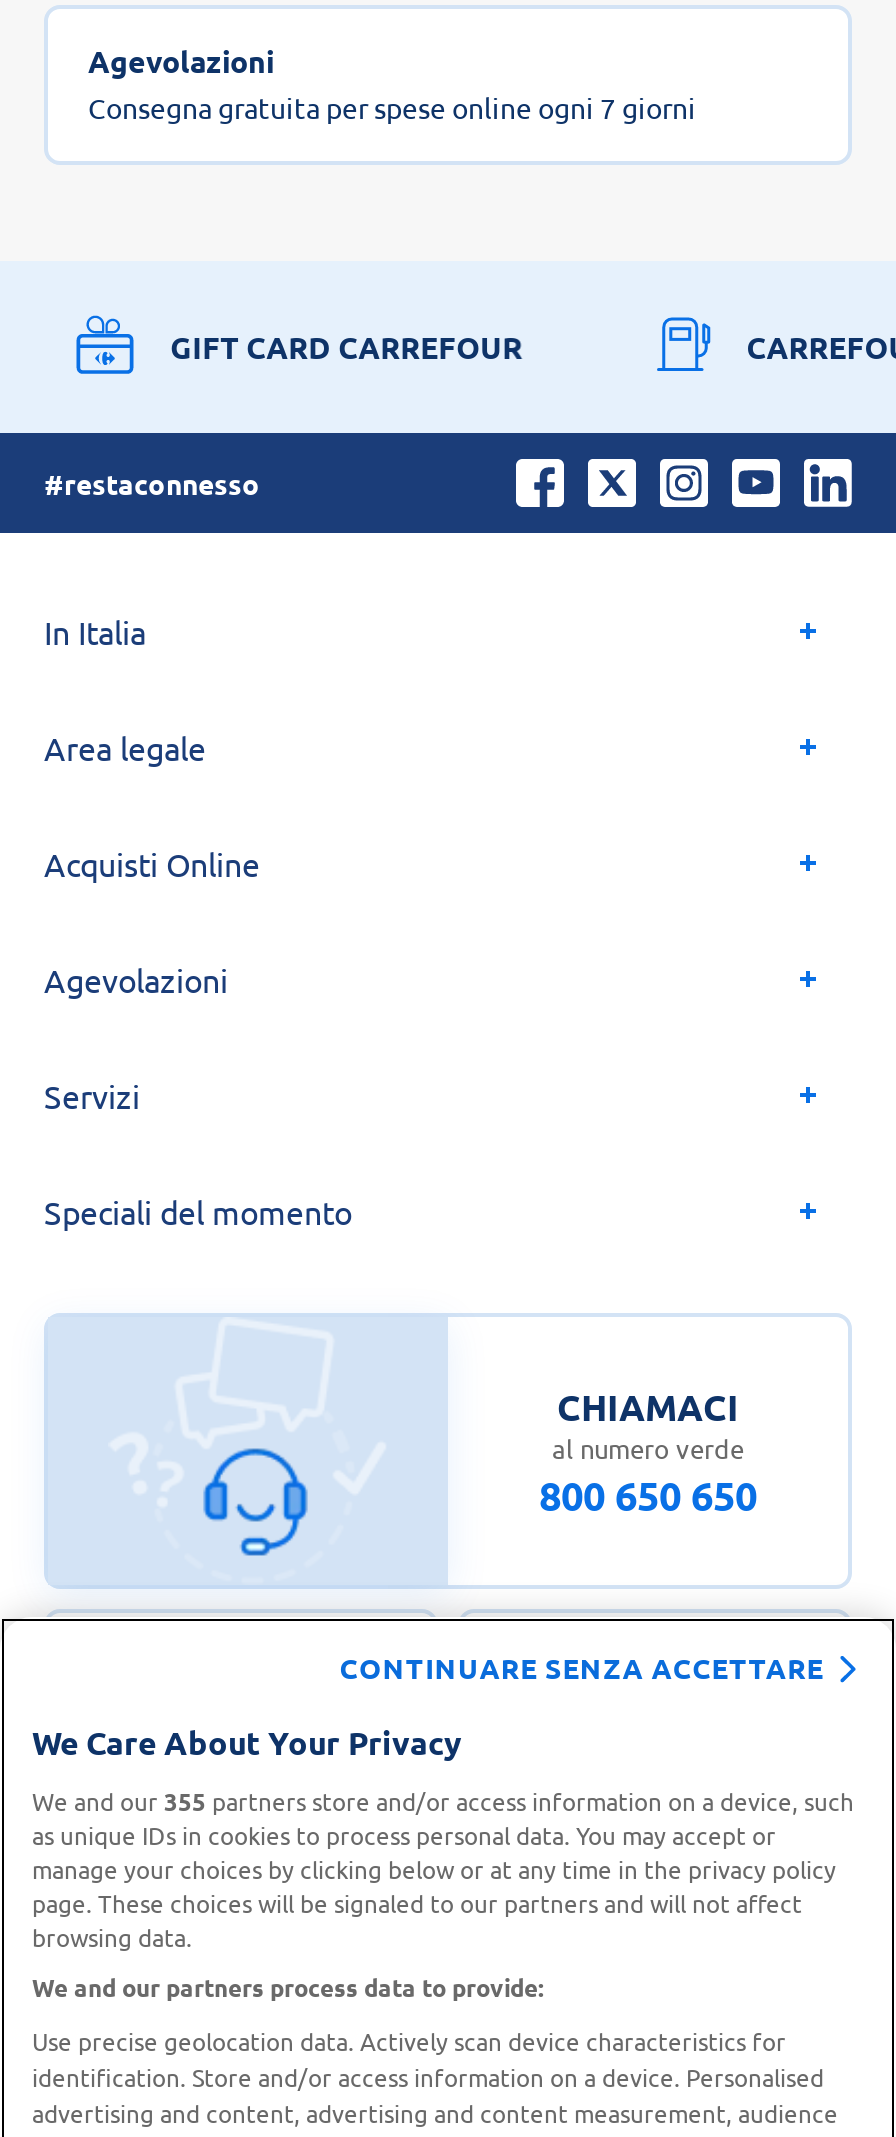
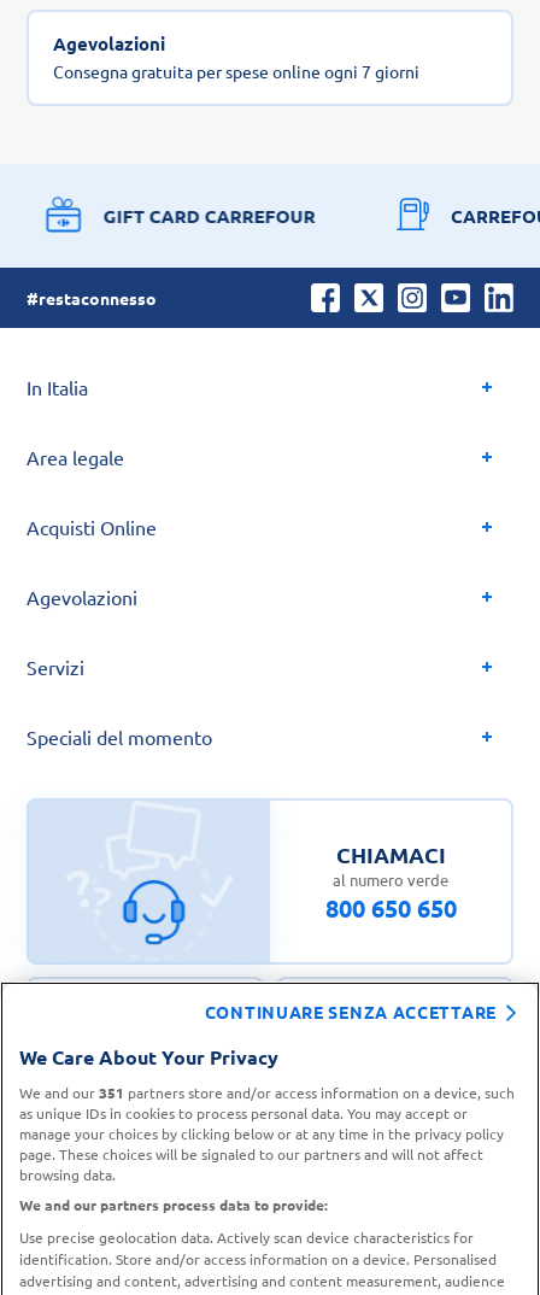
- We and our 355 partners store and/or access information on a device, such
+ We and our 351 partners store and/or access information on a device, such
